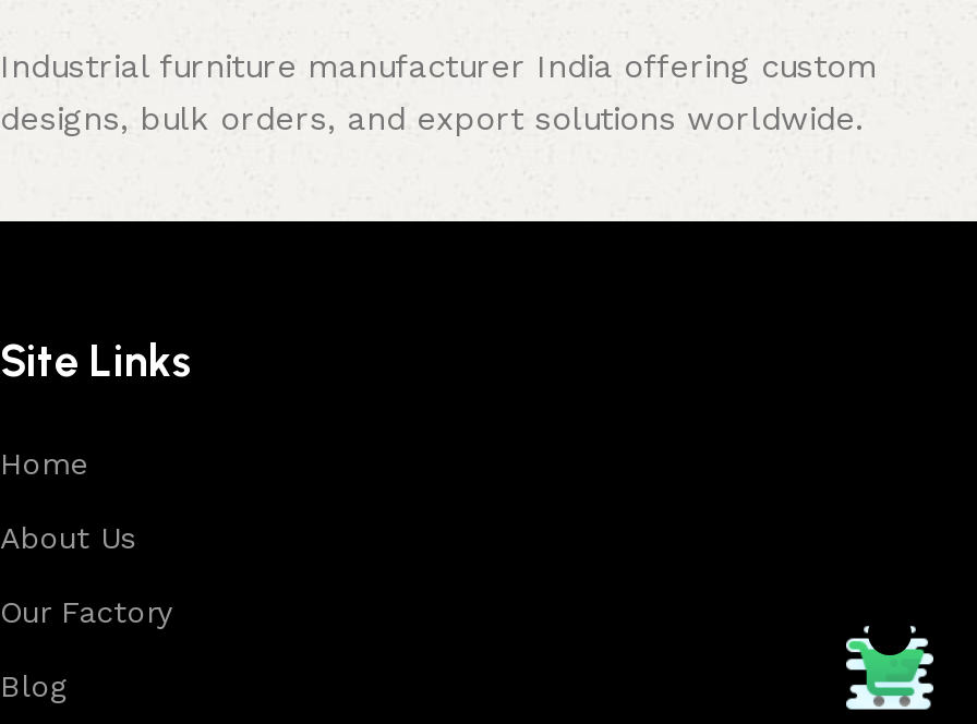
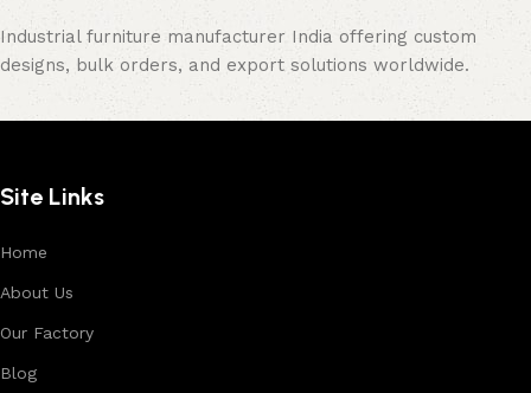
- [image]
